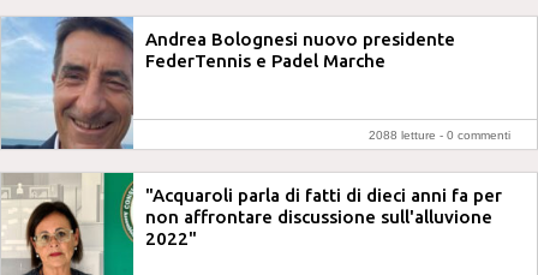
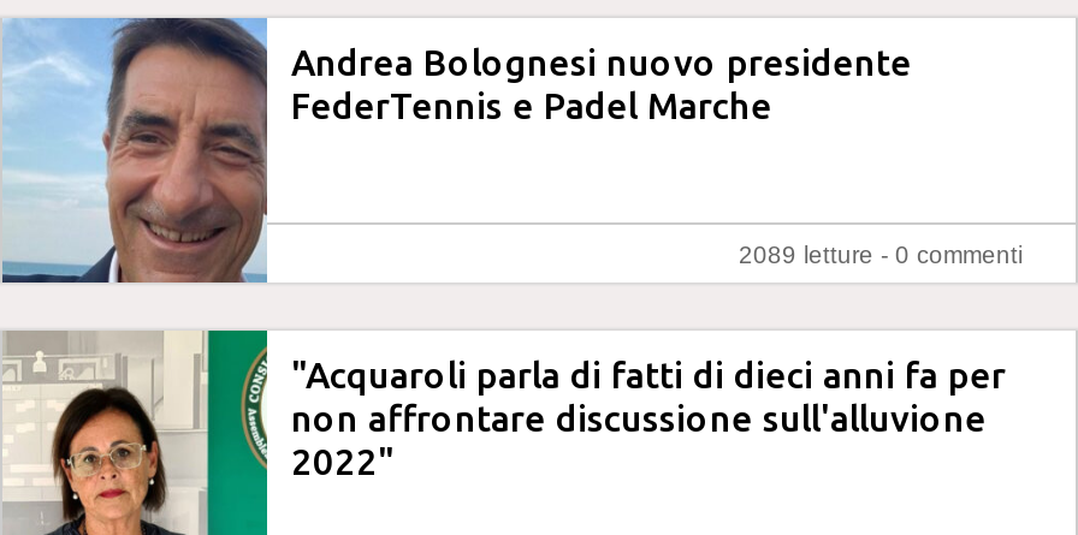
- 2088 letture - 0 commenti
+ 2089 letture - 0 commenti
